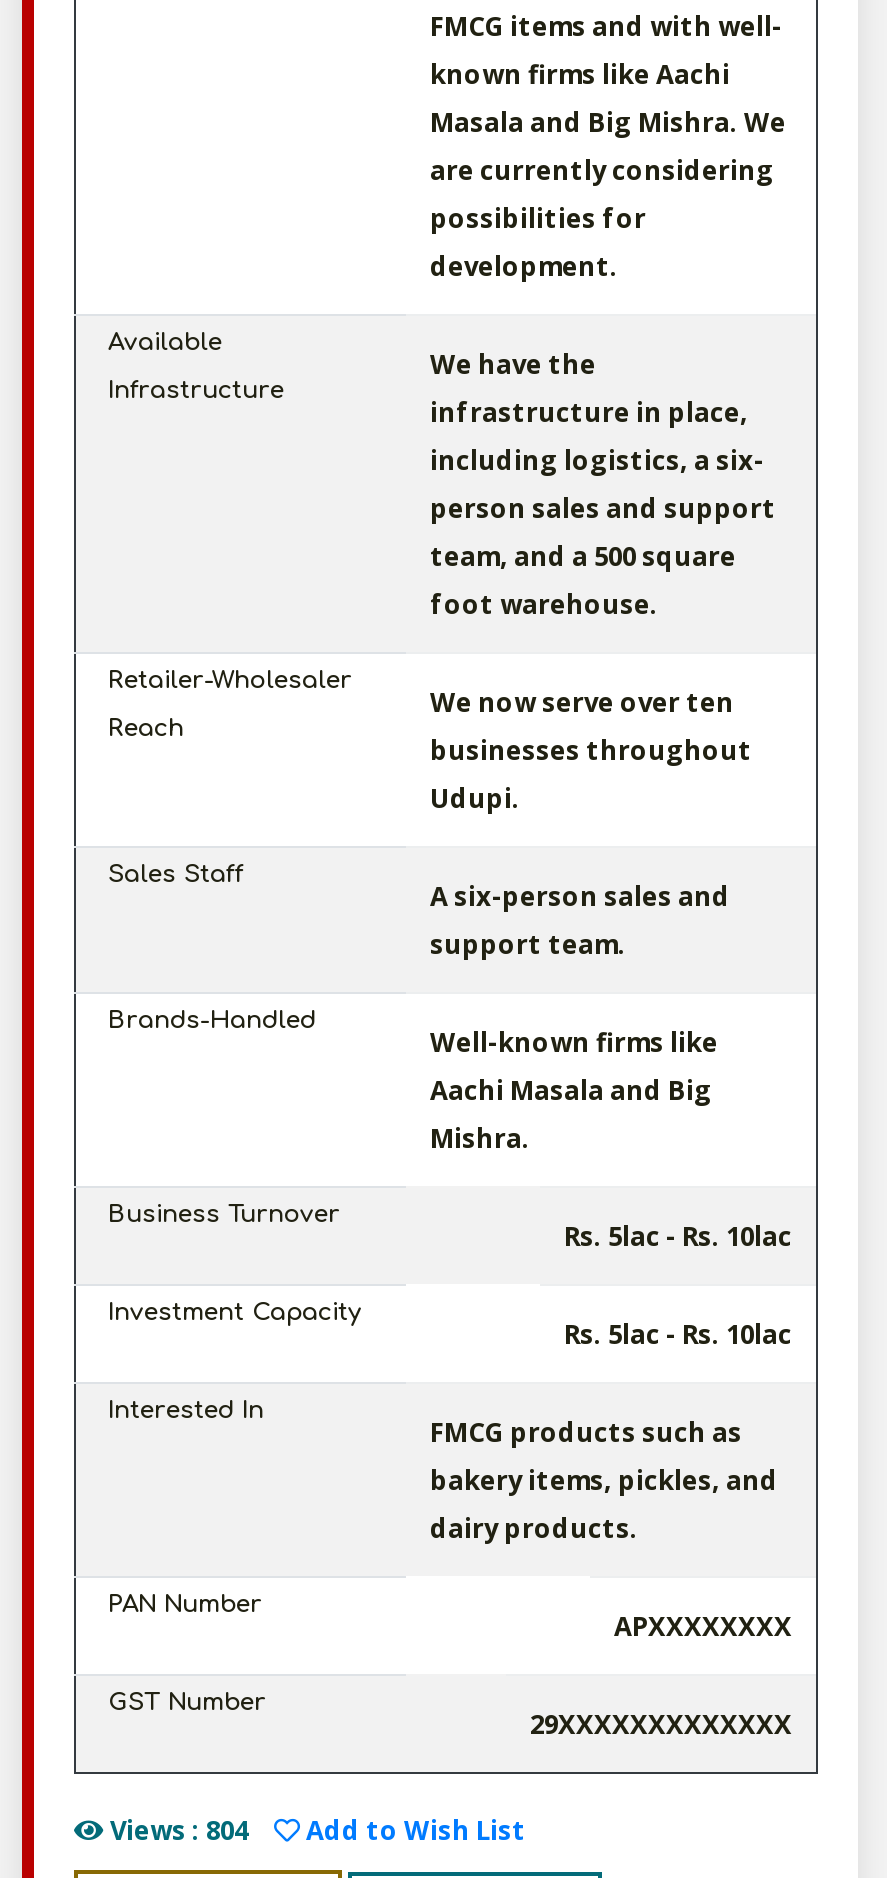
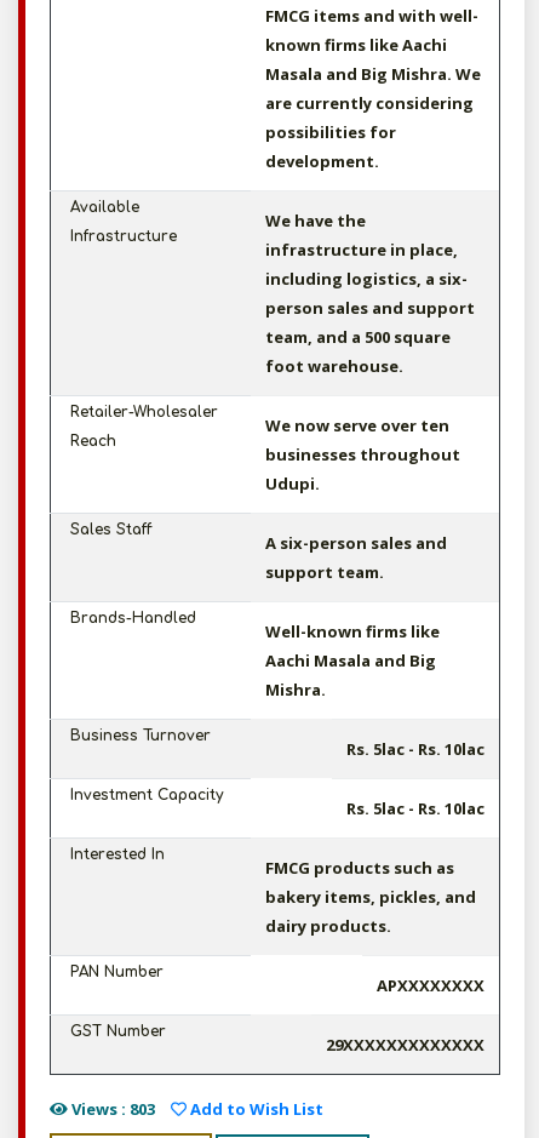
- Views : 804 Add to Wish List
+ Views : 803 Add to Wish List
